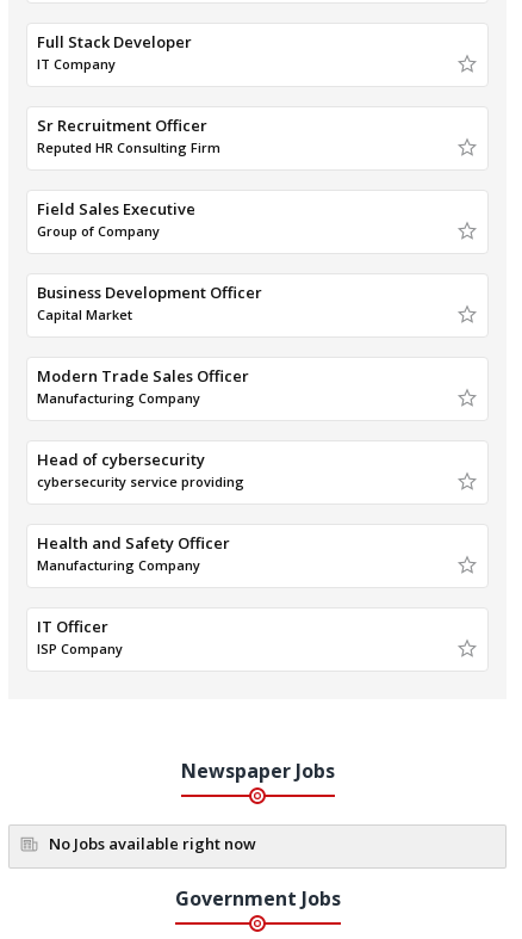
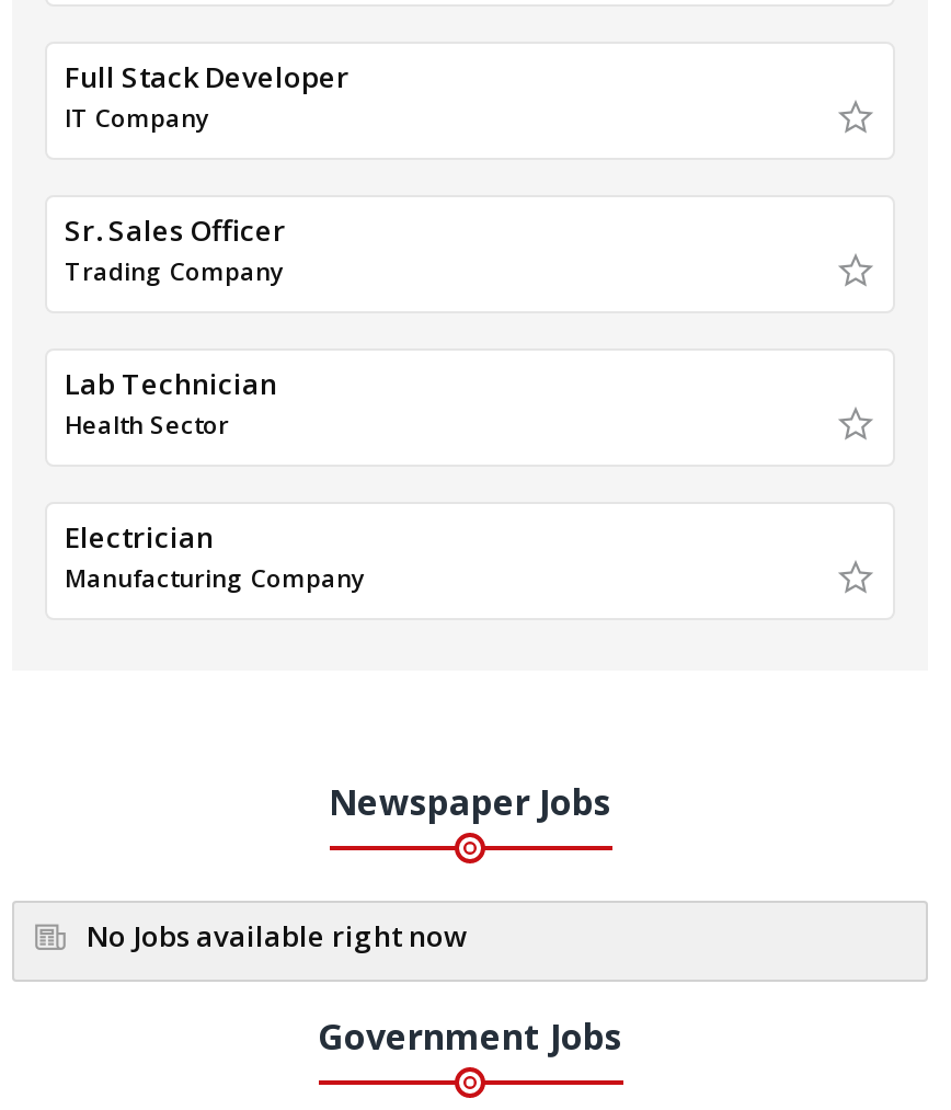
- Sr Recruitment Officer
- Reputed HR Consulting Firm
- Field Sales Executive
- Group of Company
- Business Development Officer
- Capital Market
- Modern Trade Sales Officer
+ Sr. Sales Officer
+ Trading Company
+ Lab Technician
+ Health Sector
+ Electrician

- Head of cybersecurity
- cybersecurity service providing
- Health and Safety Officer
- Manufacturing Company
- IT Officer
- ISP Company
